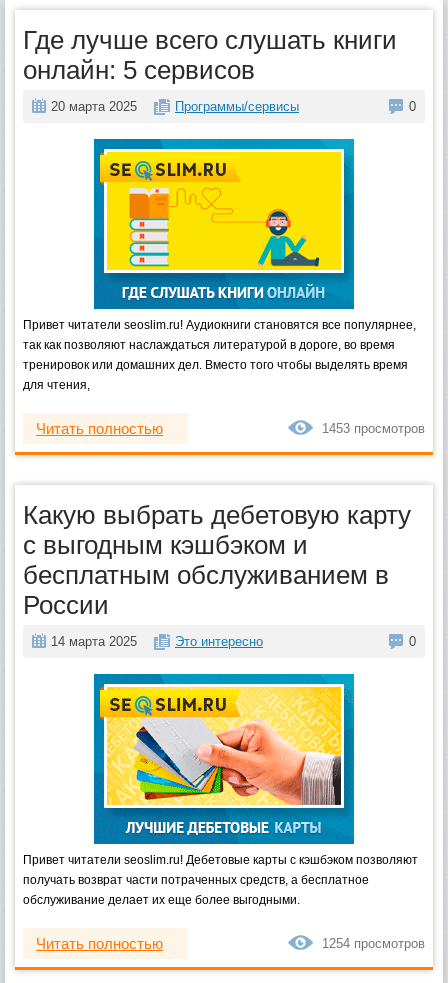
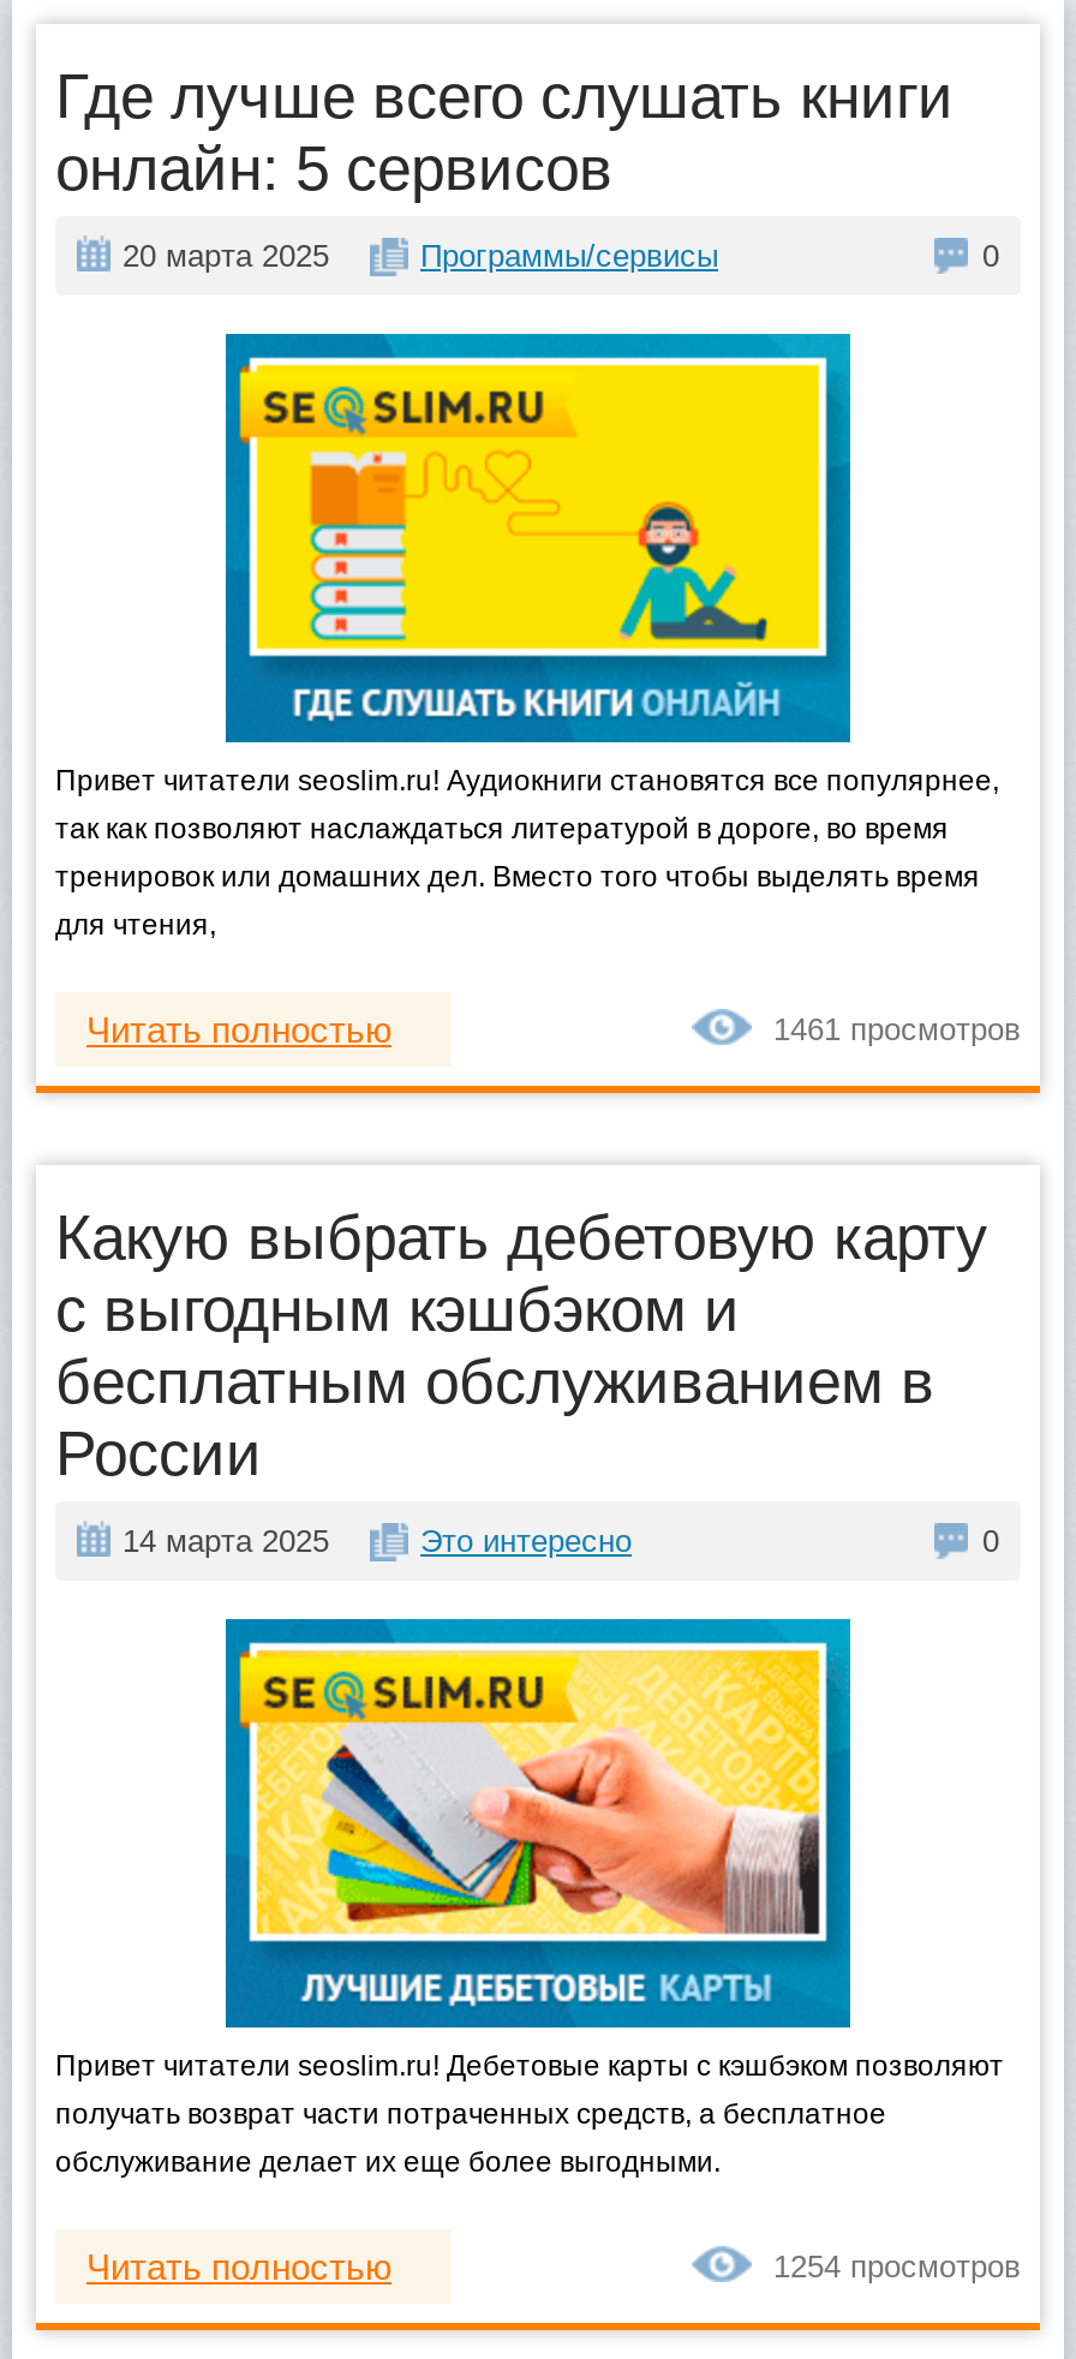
- 1453 просмотров
+ 1461 просмотров
